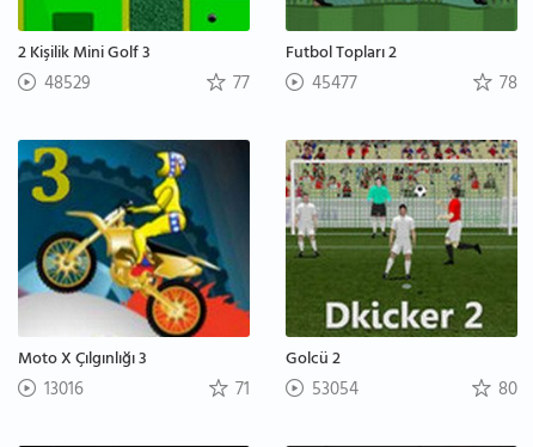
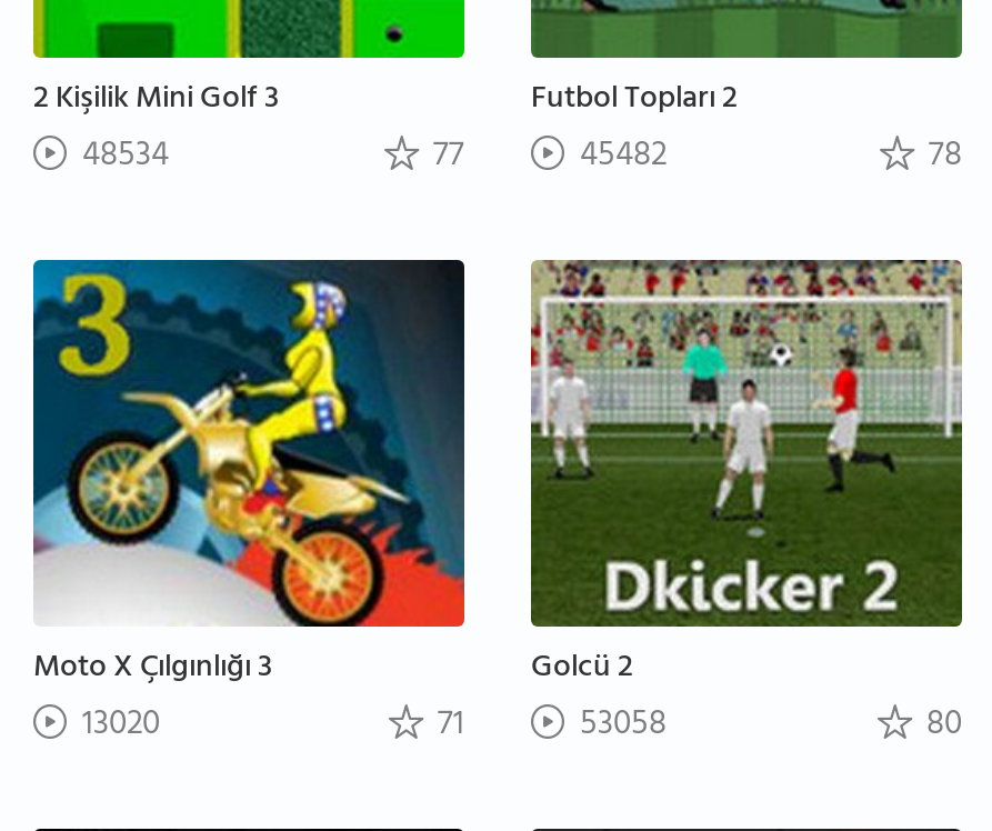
- 48529
+ 48534

- 77 45477
+ 77 45482

- 13016
+ 13020

- 71 53054
+ 71 53058
